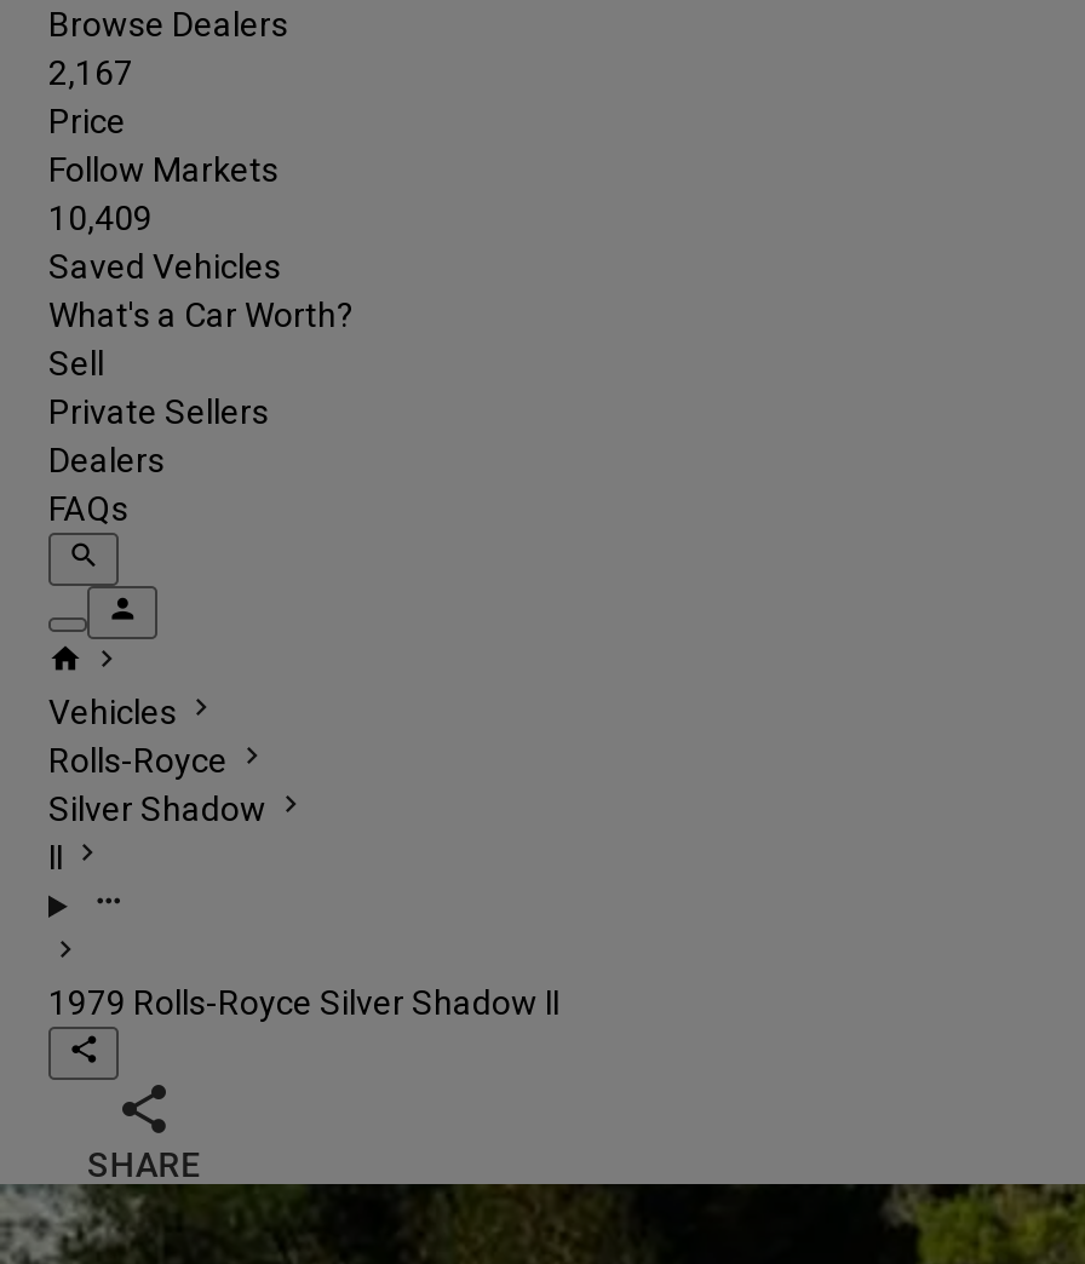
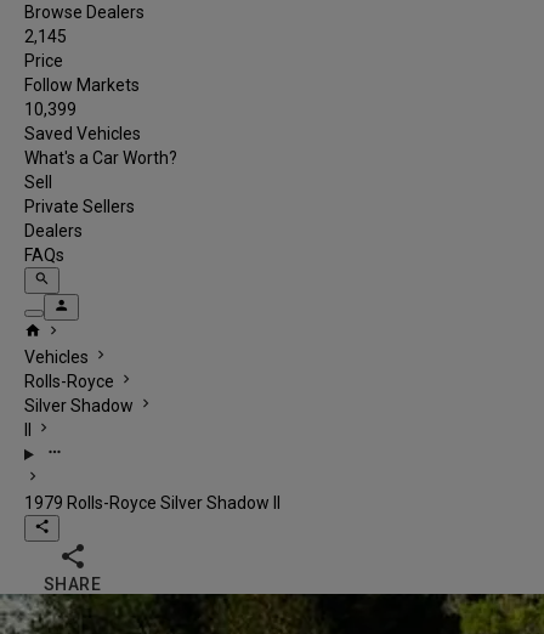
- 2,167
+ 2,145

- 10,409
+ 10,399
